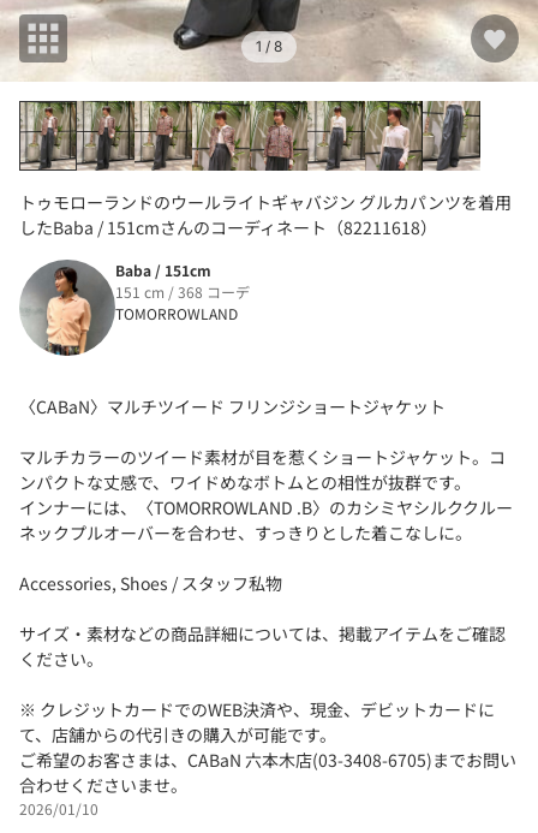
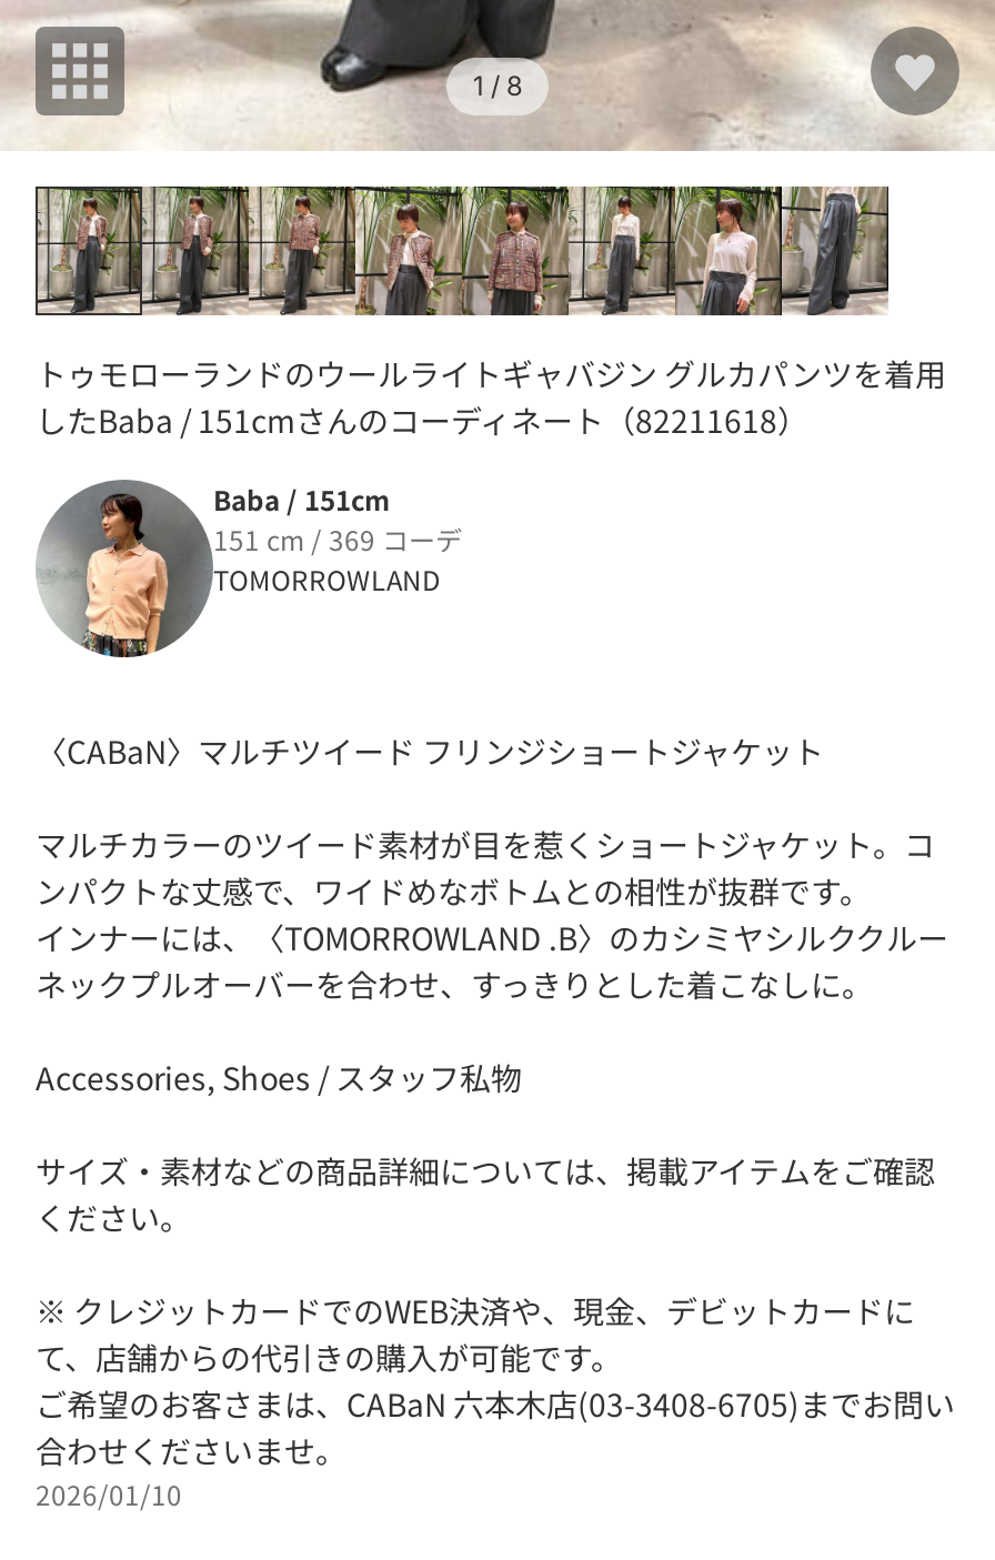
- 151 cm / 368 コーデ
+ 151 cm / 369 コーデ
